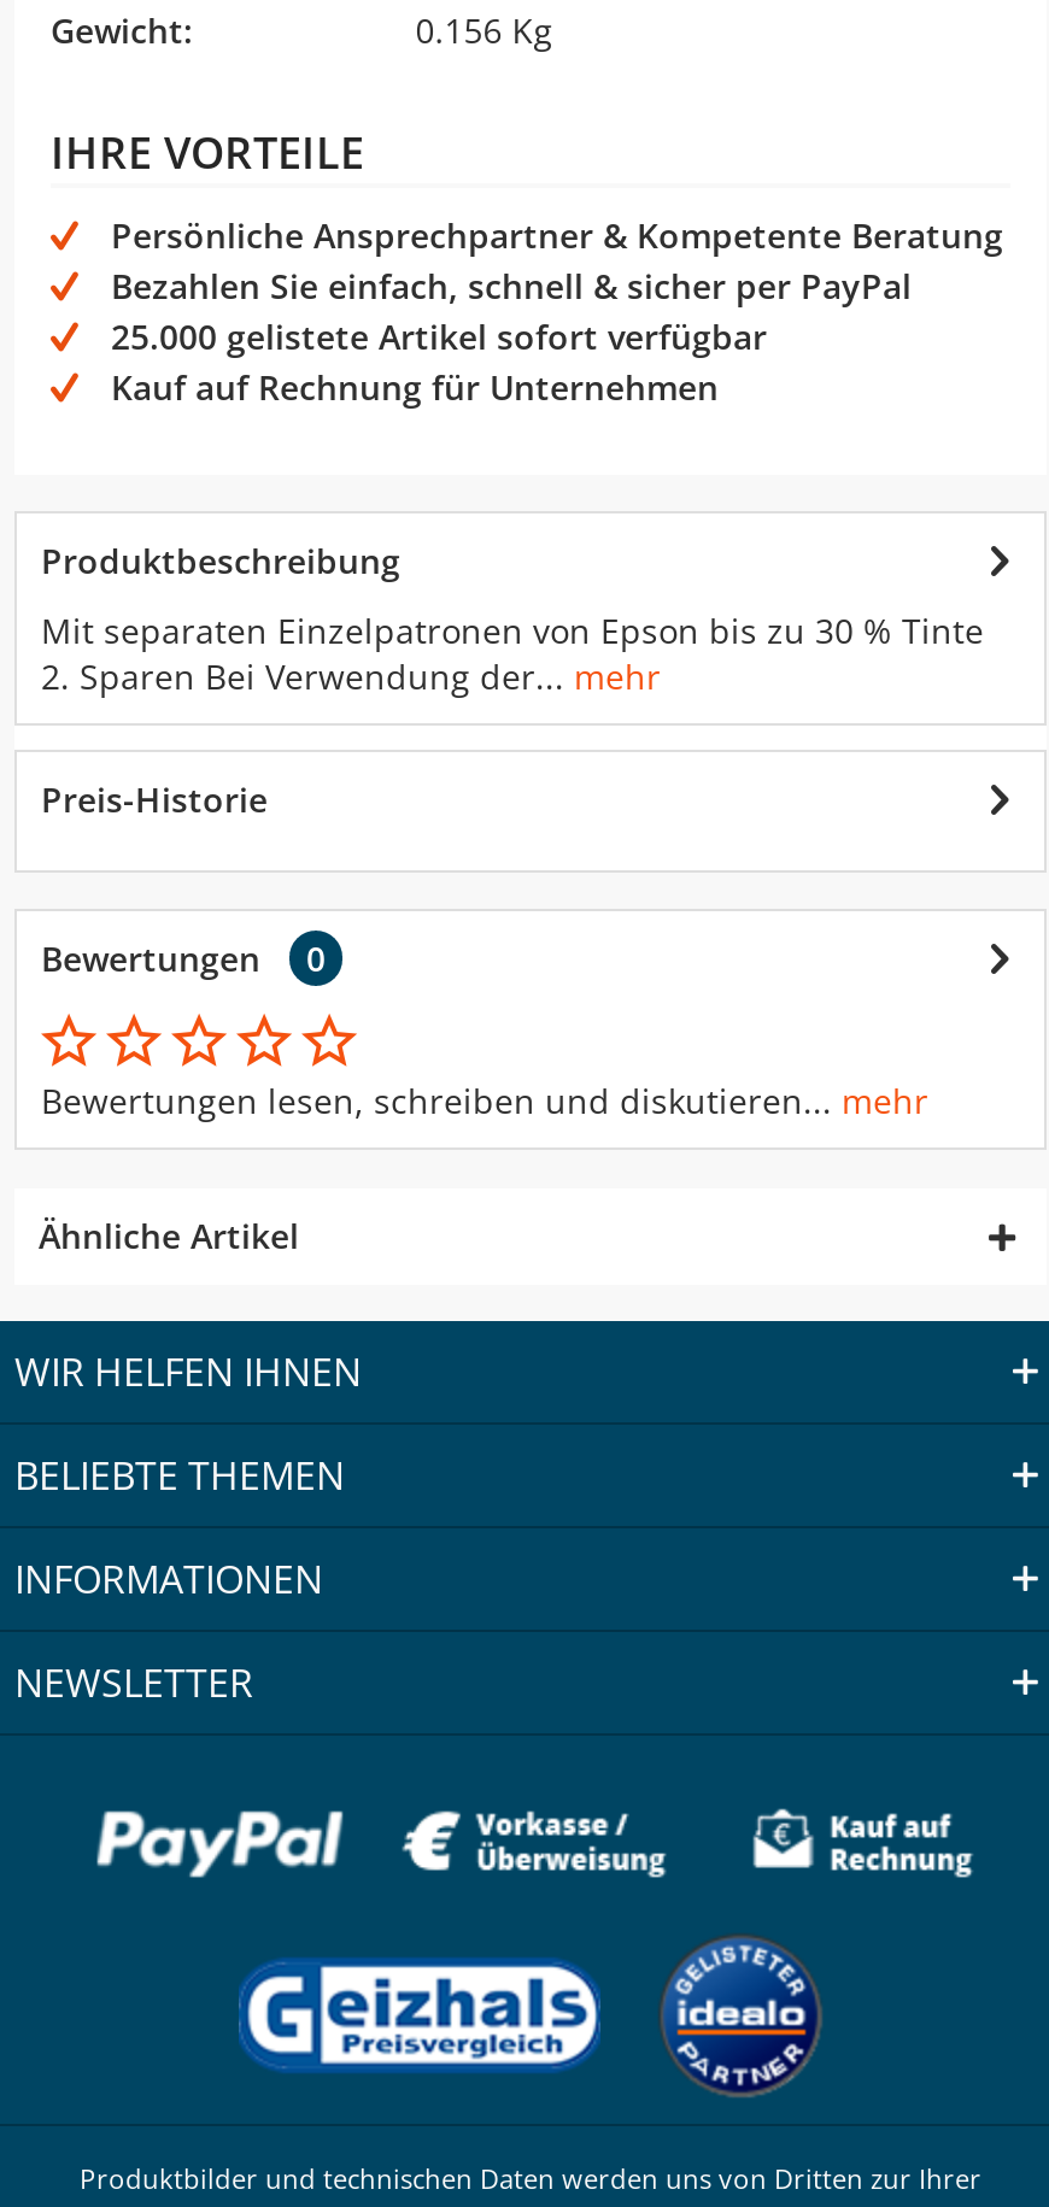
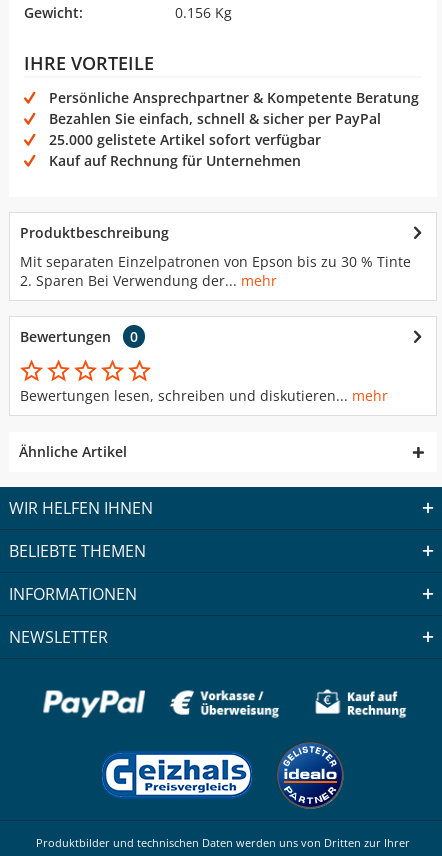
- Preis-Historie
